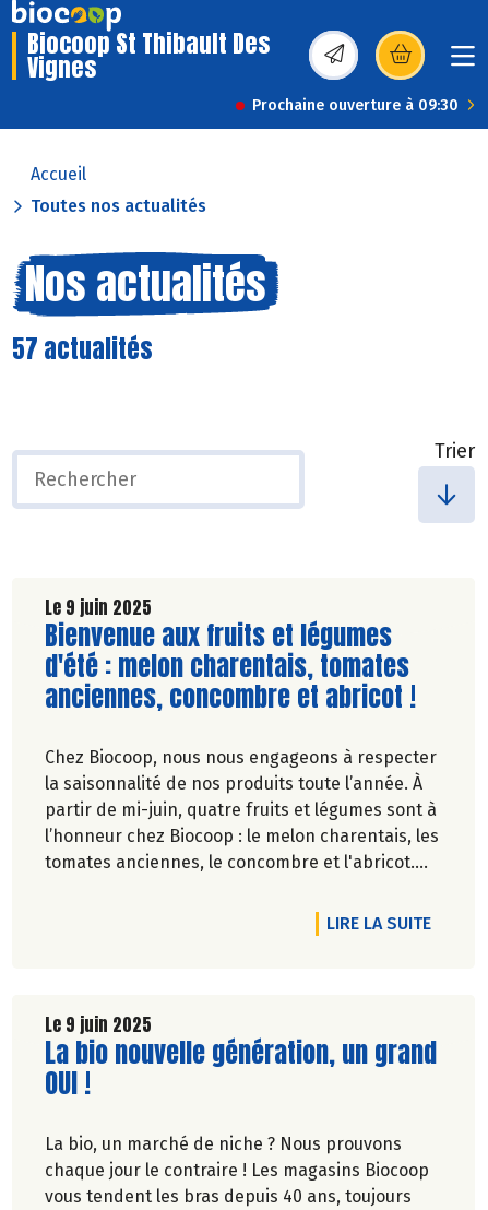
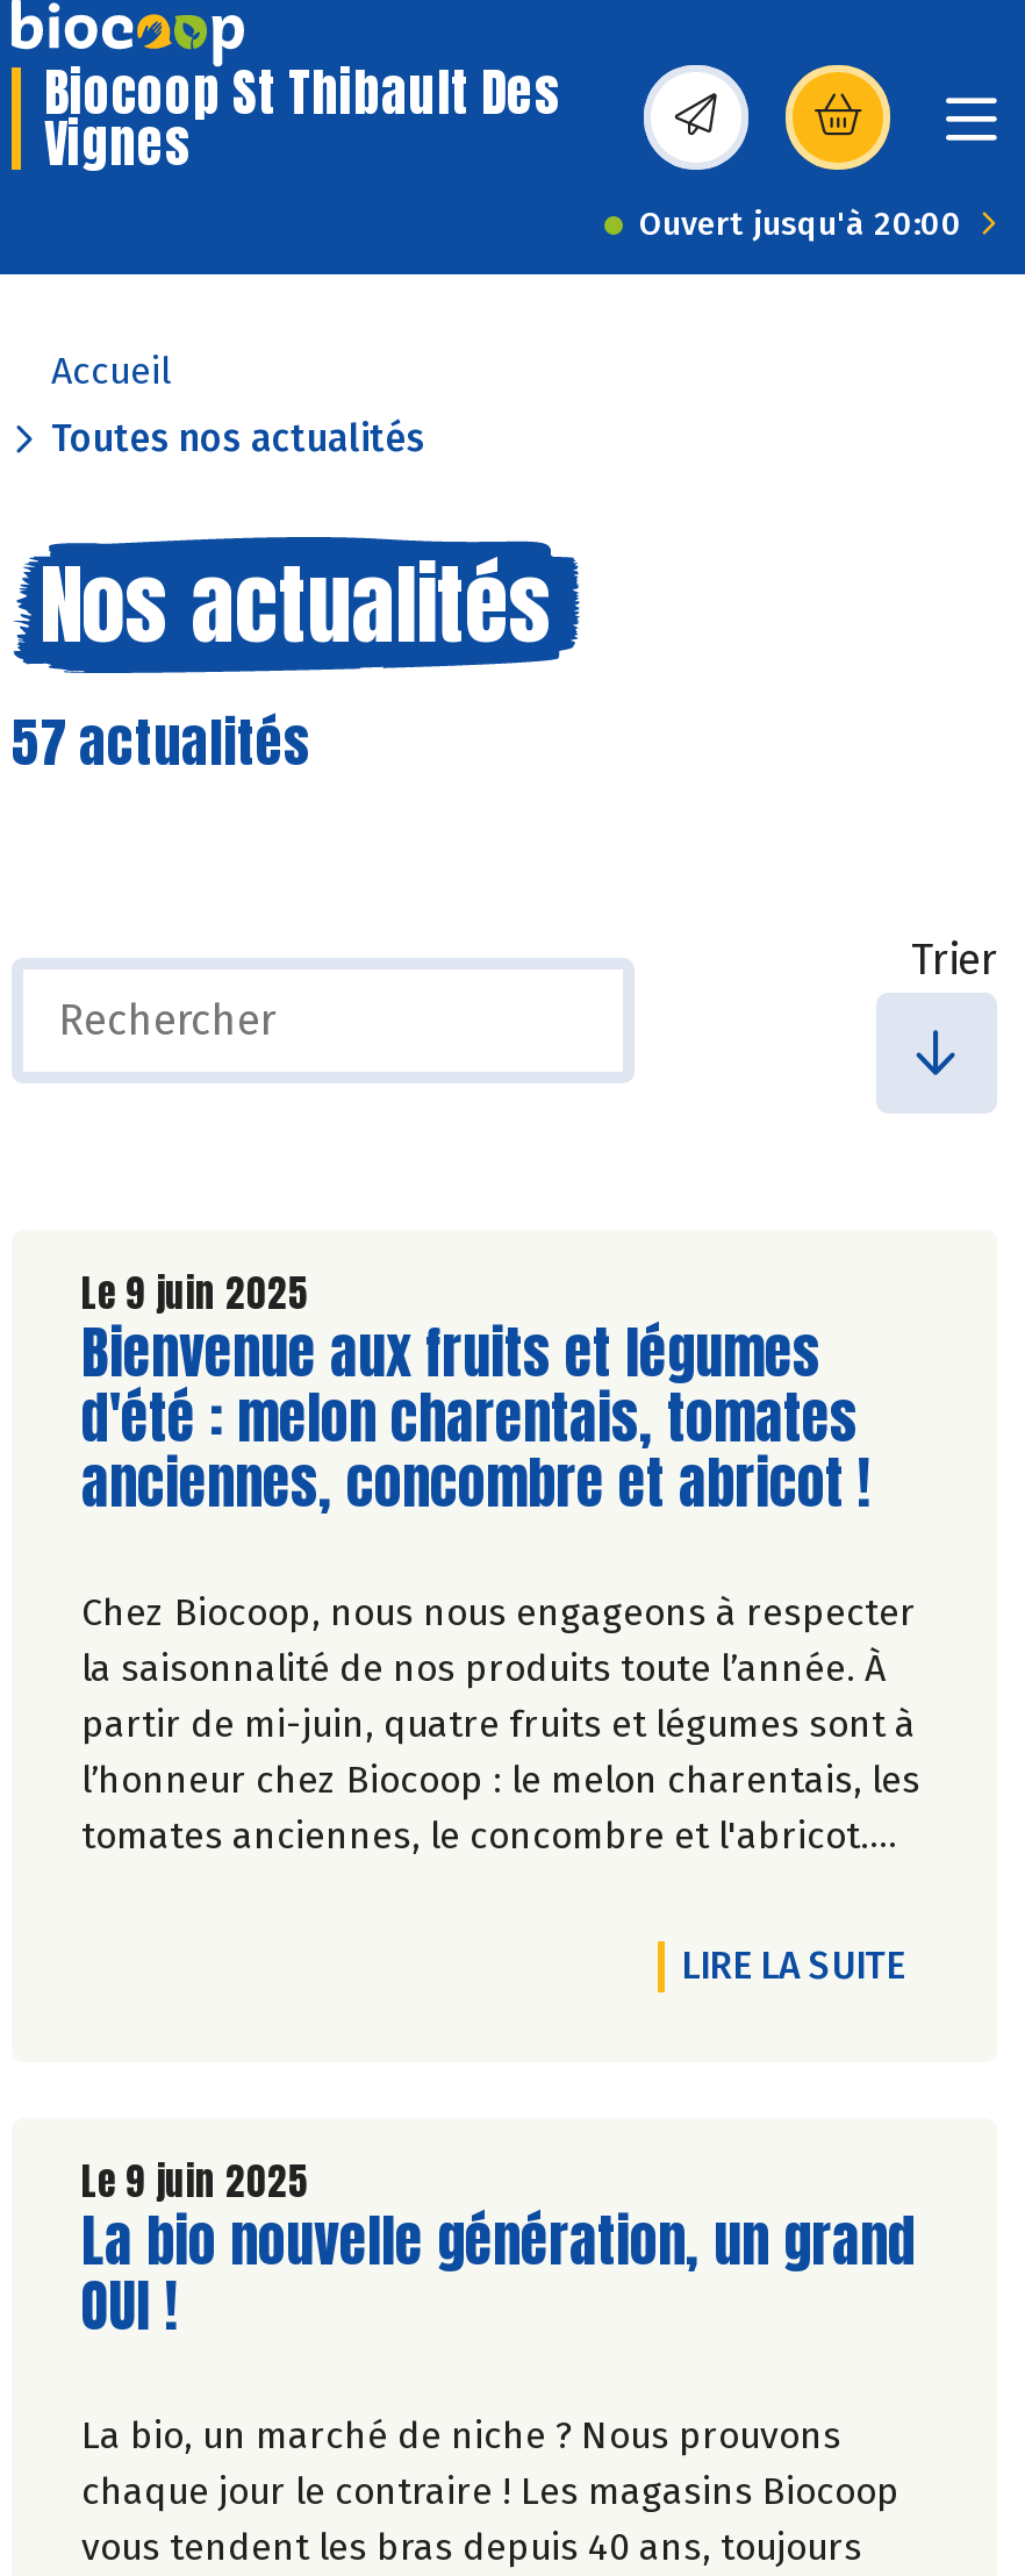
- Prochaine ouverture à 09:30
+ Ouvert jusqu'à 20:00
